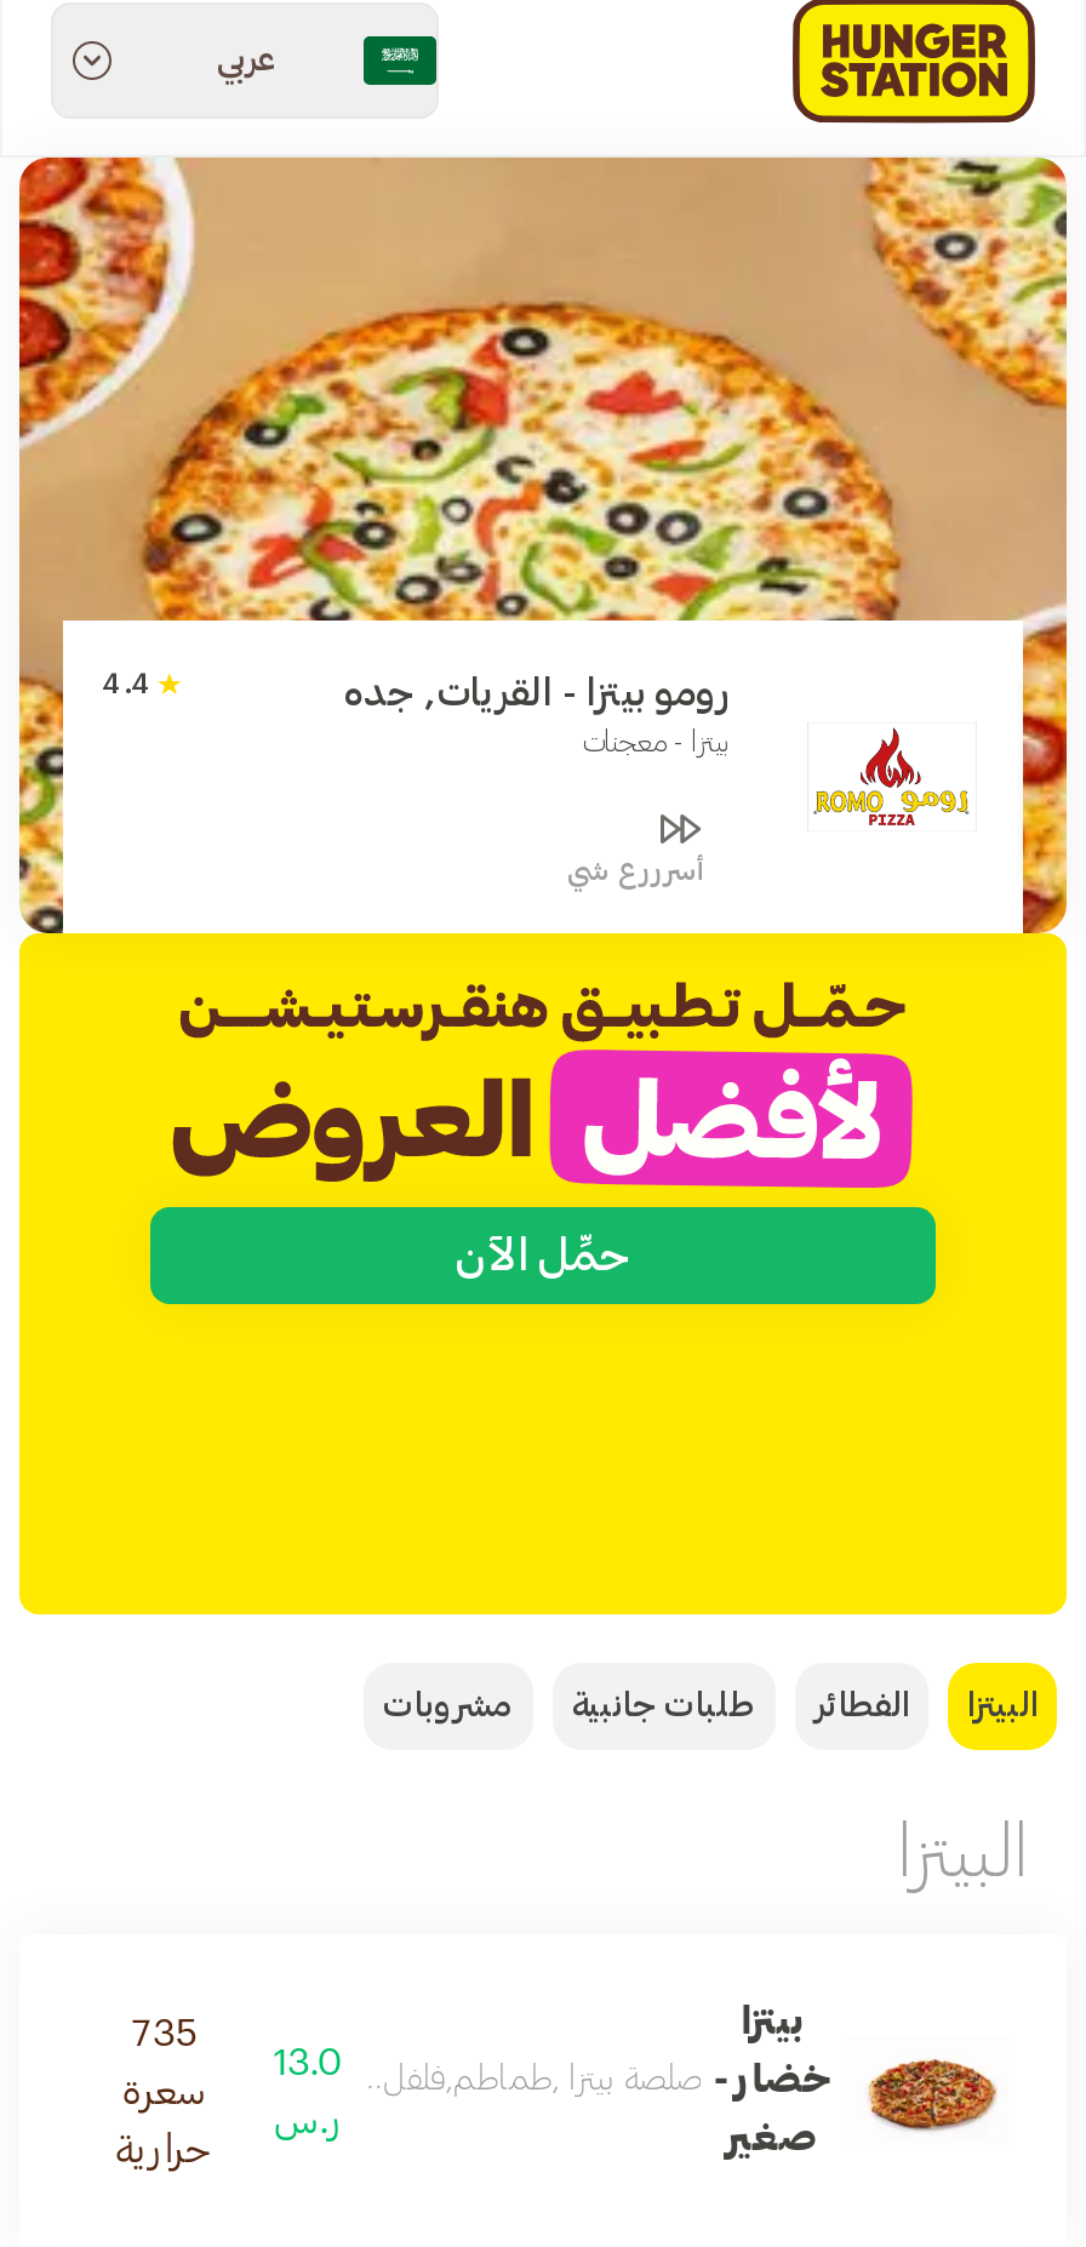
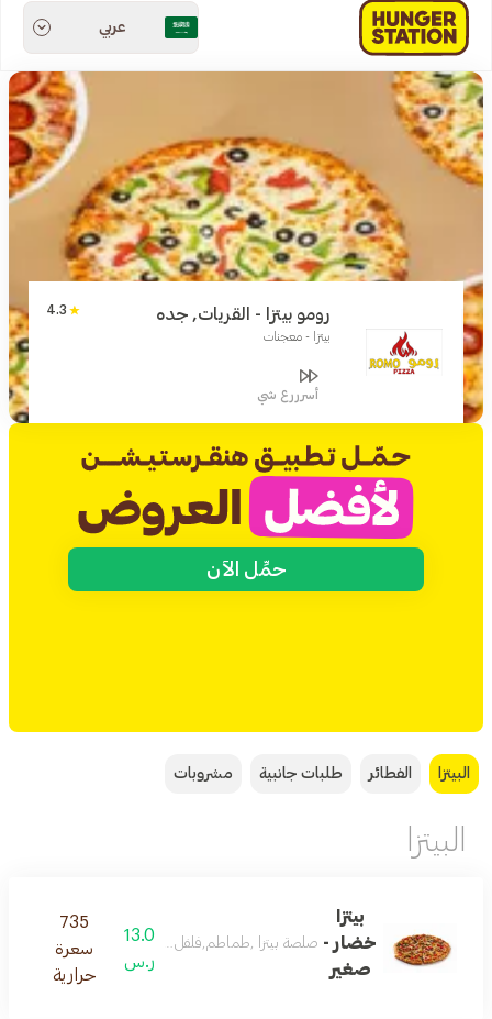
- 4.4
+ 4.3
